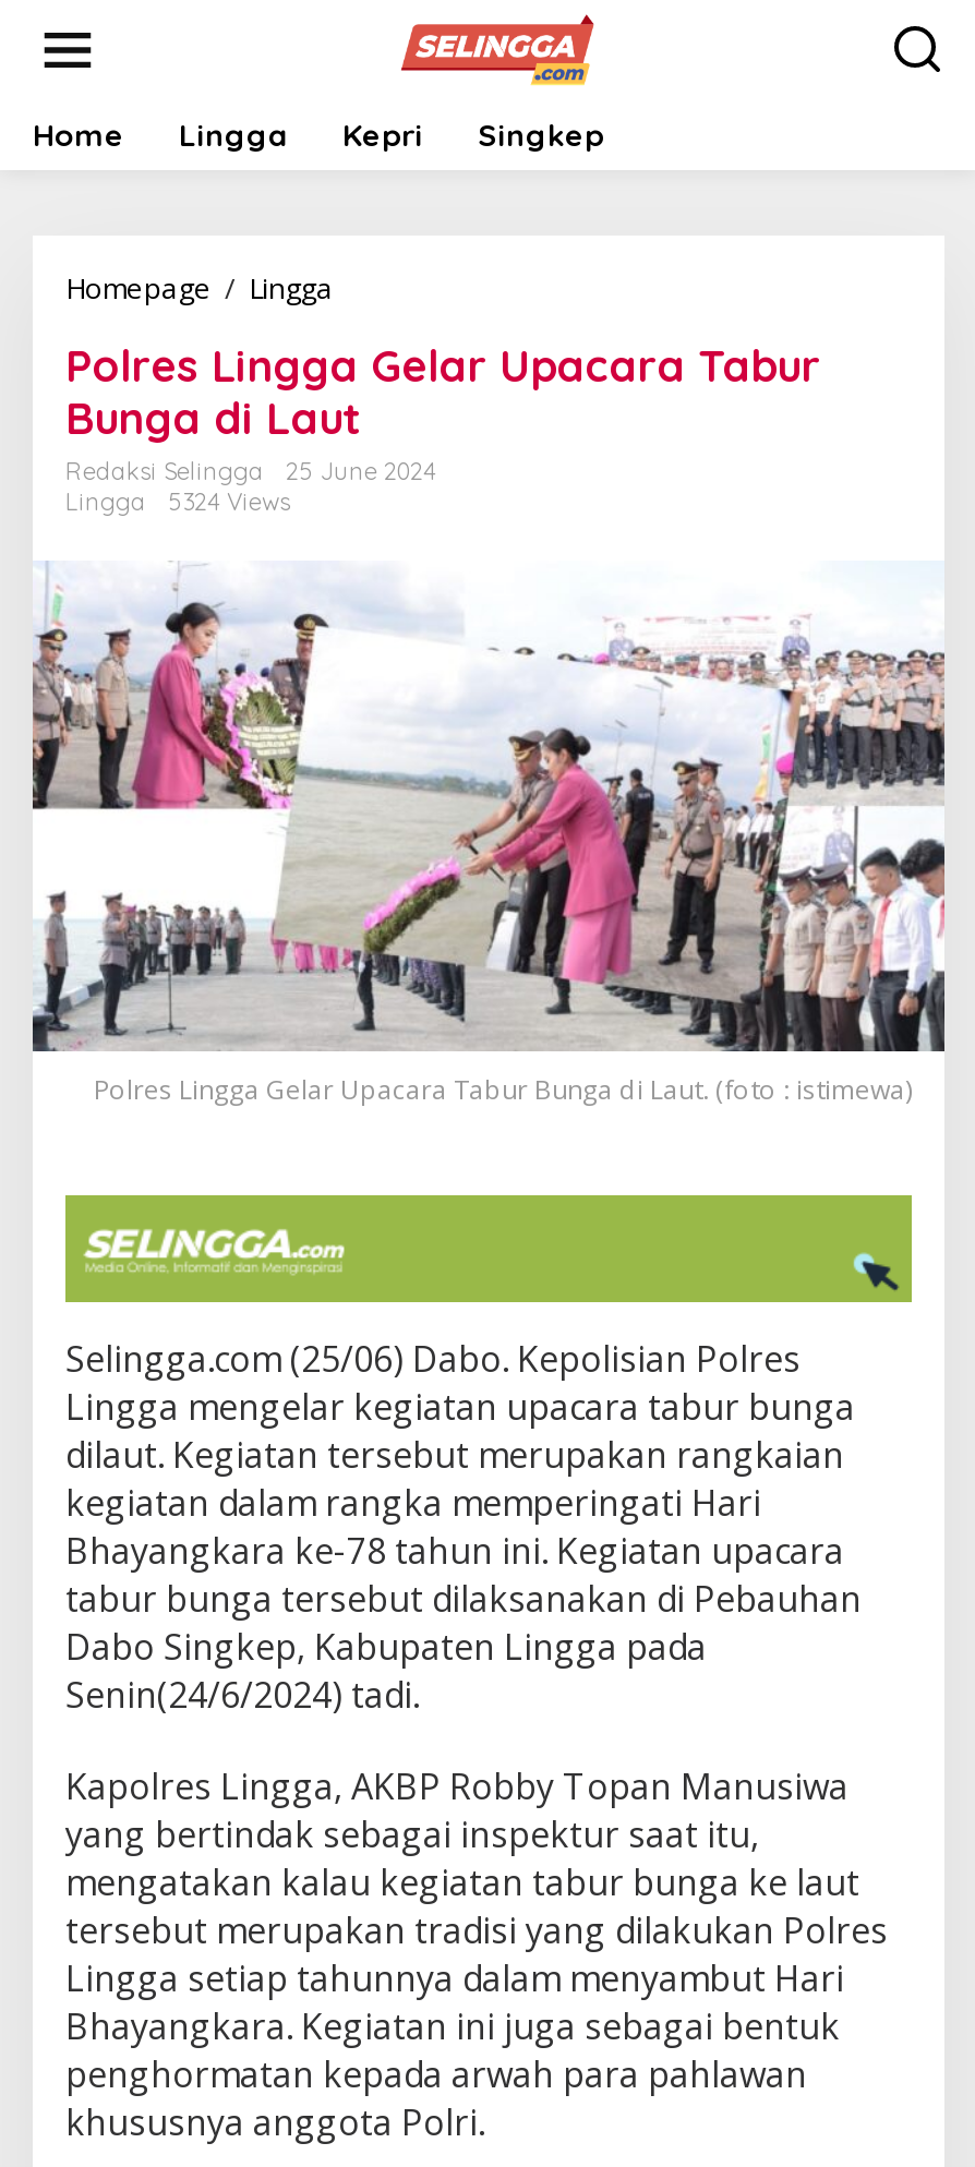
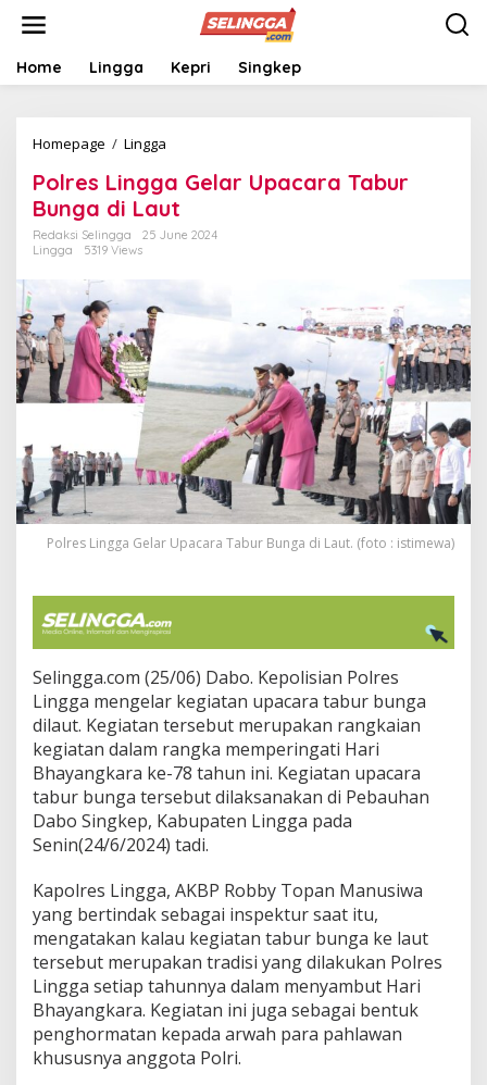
- 5324 Views
+ 5319 Views
